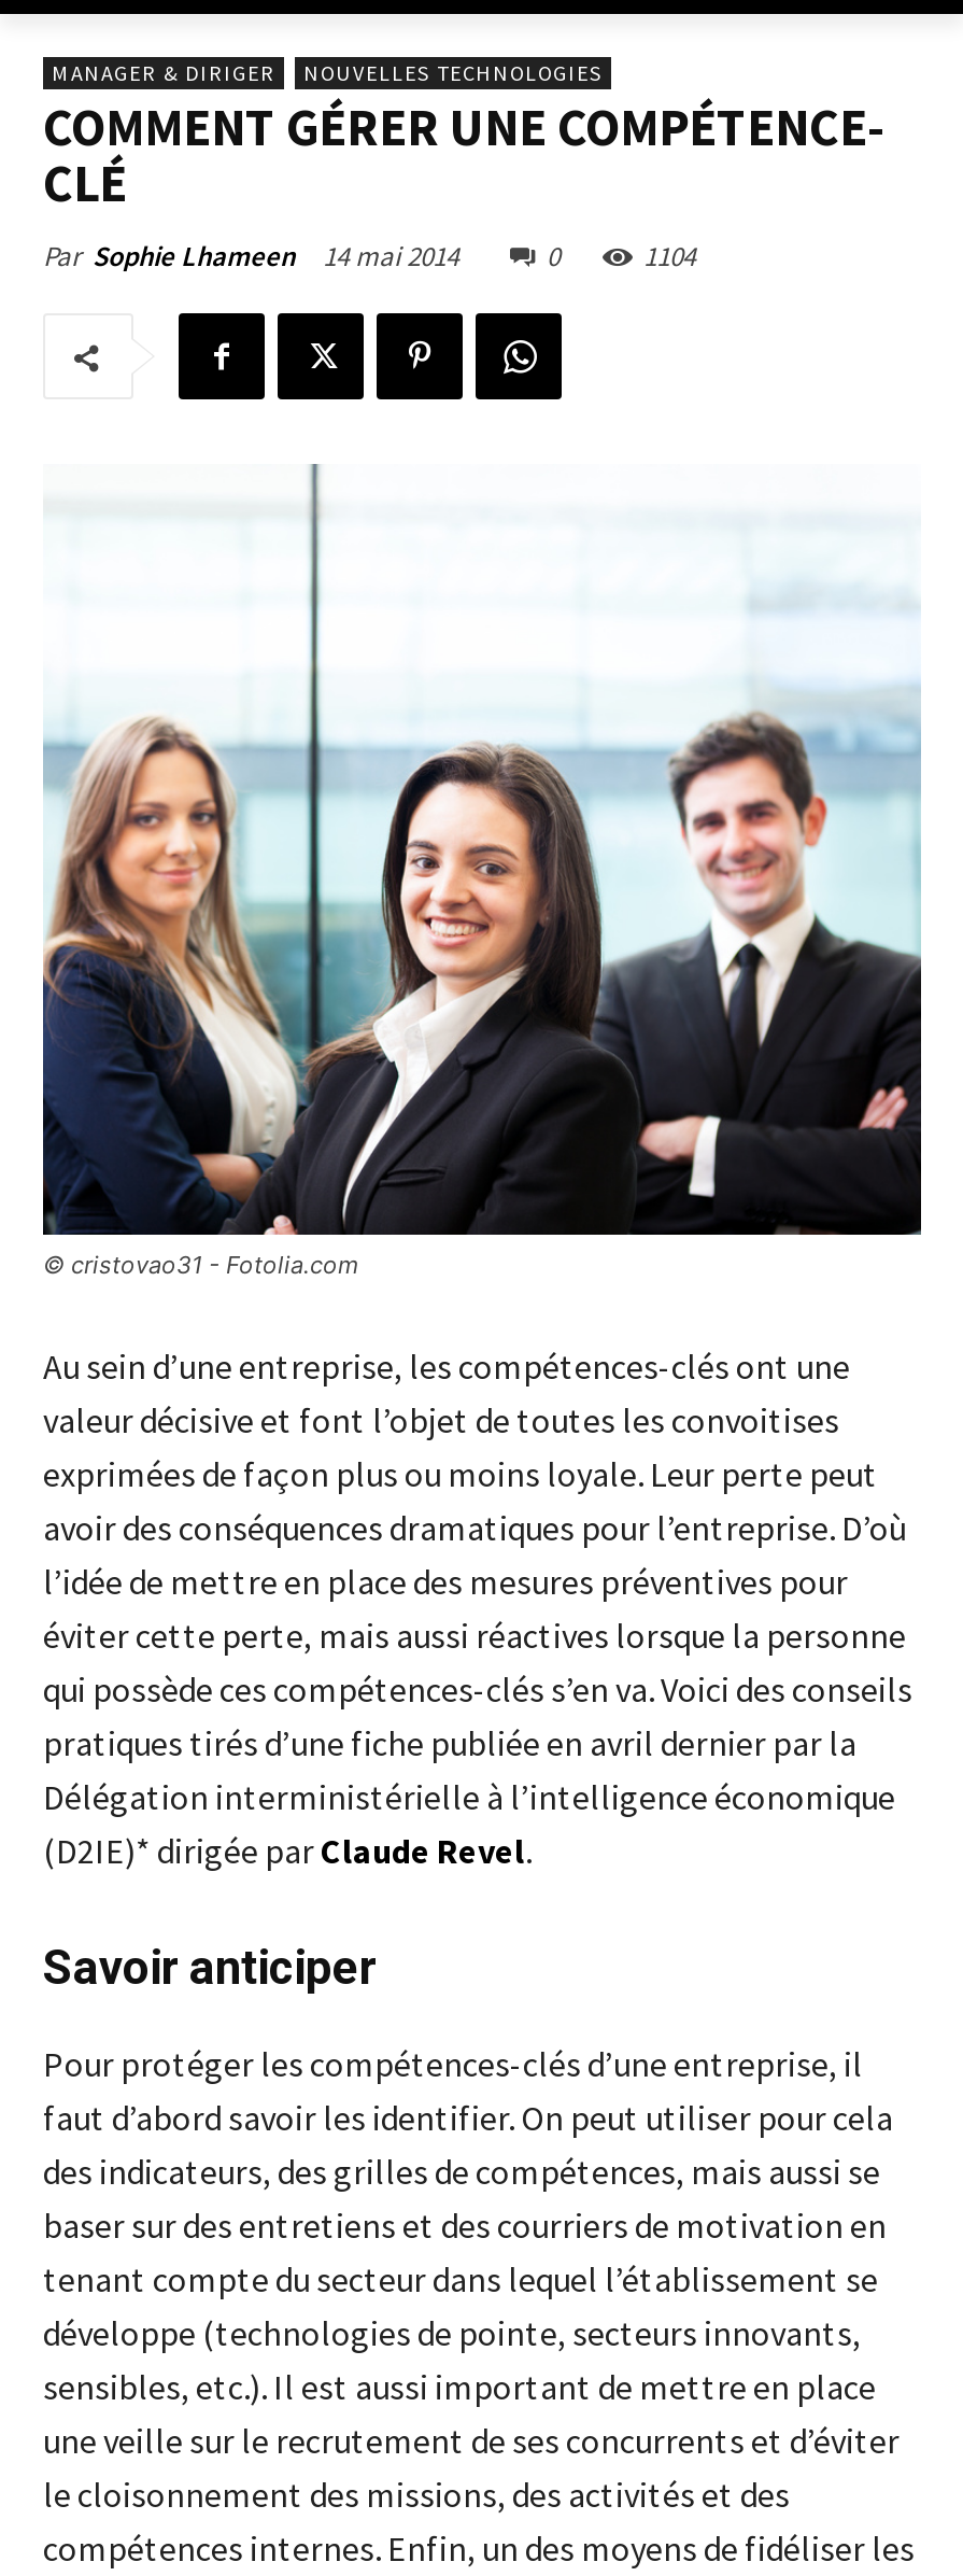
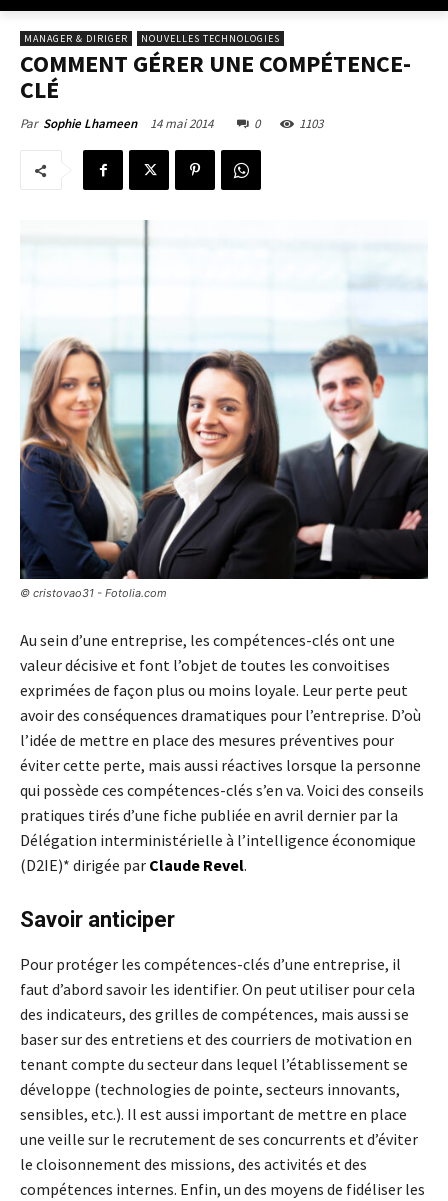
- 1104
+ 1103
